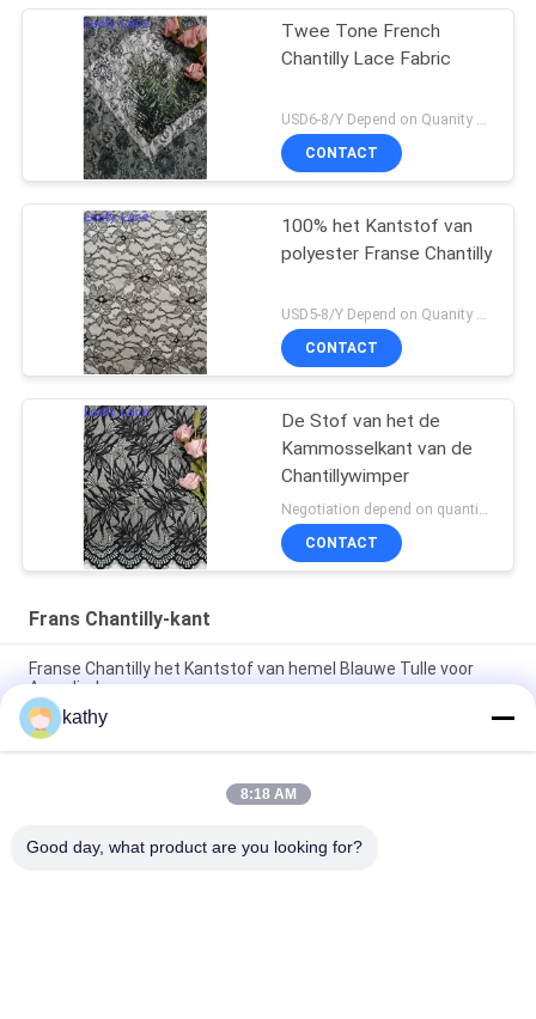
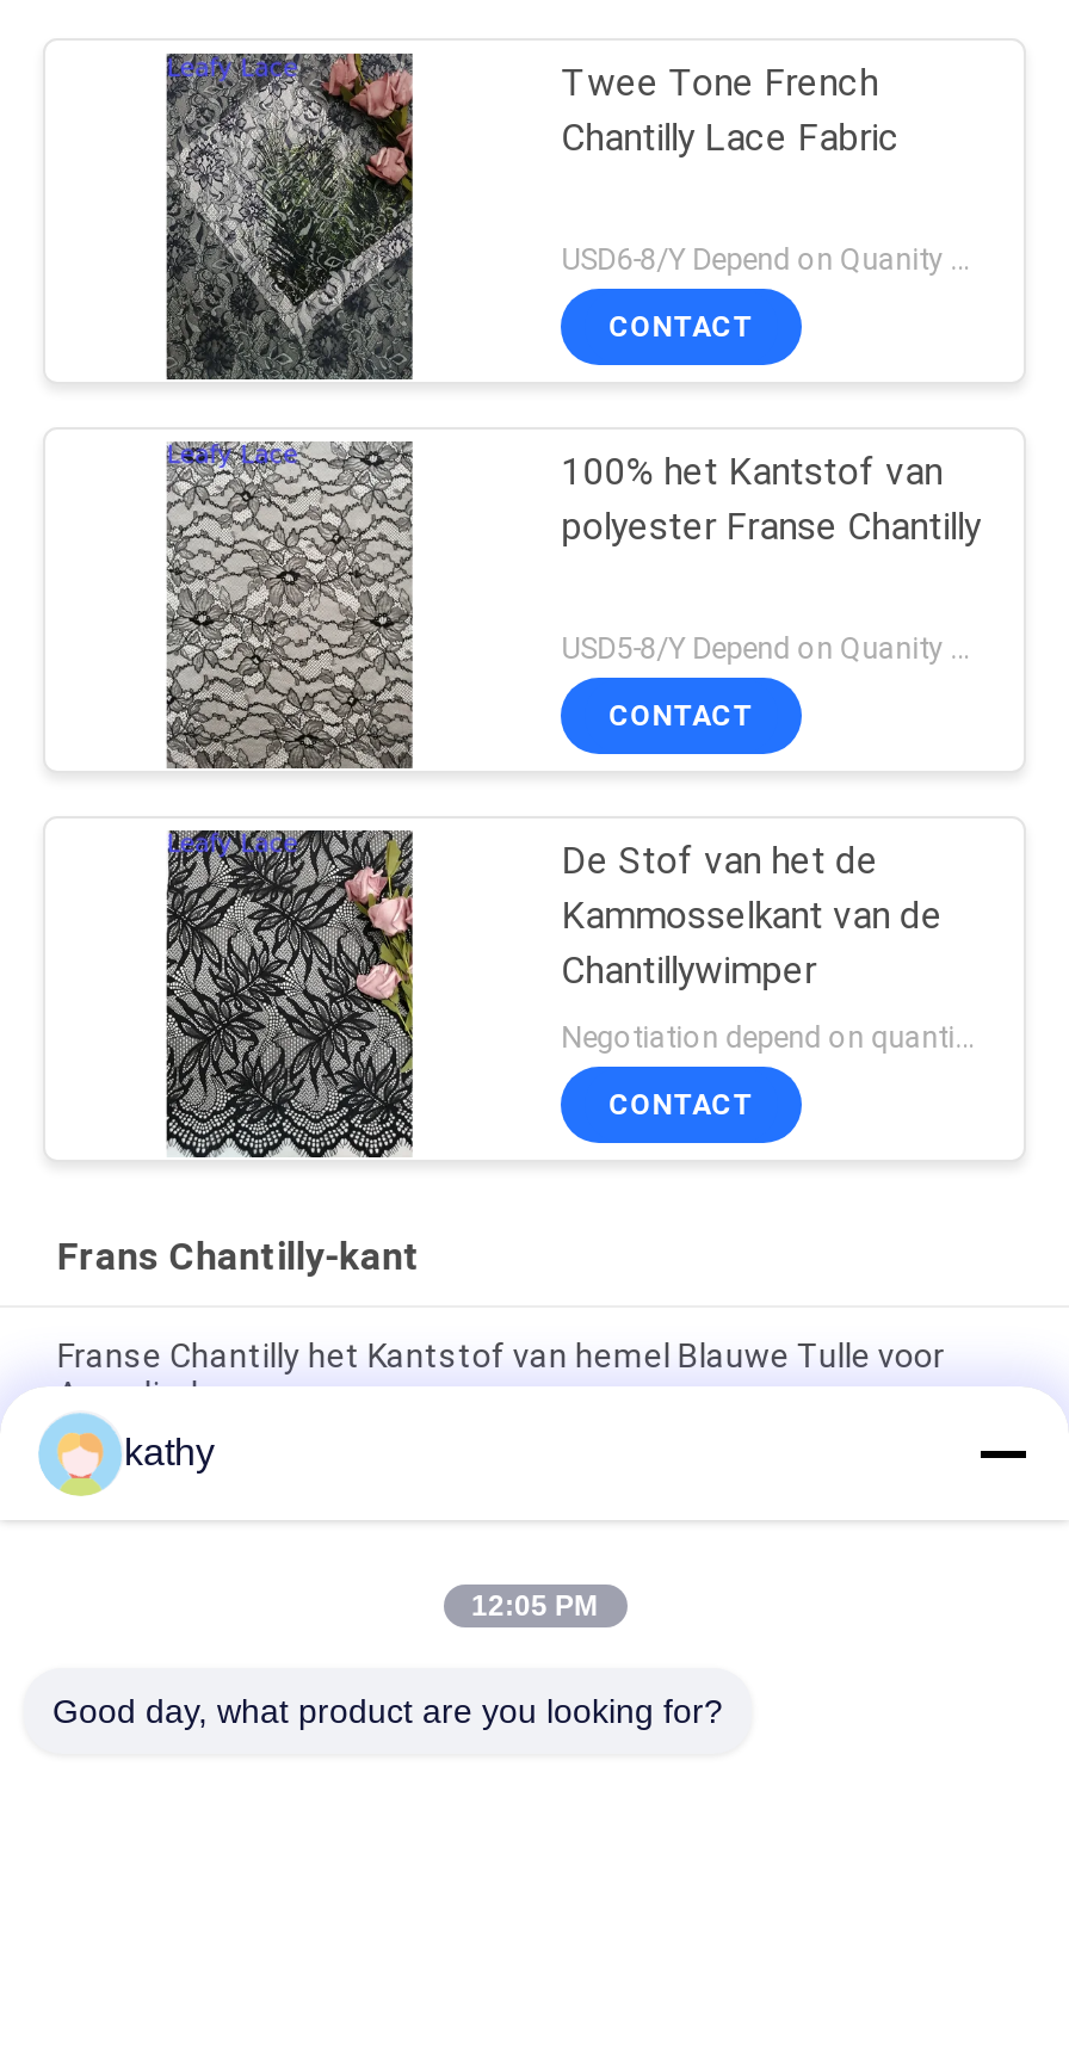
- 8:18 AM
+ 12:05 PM
